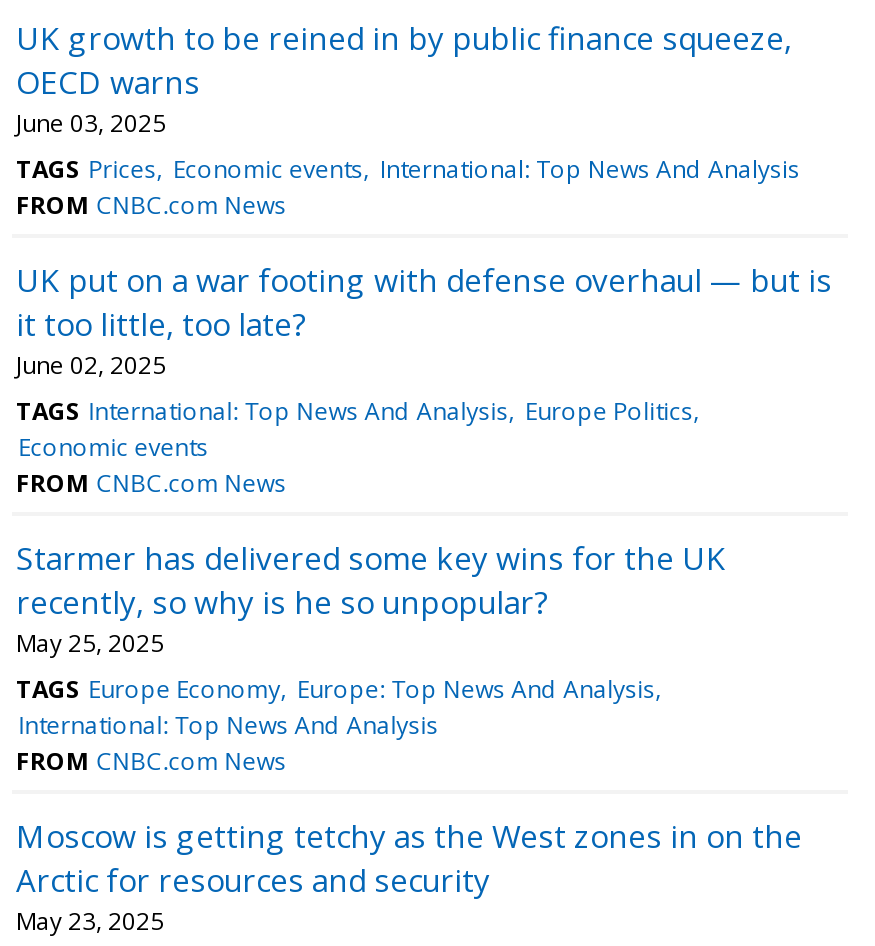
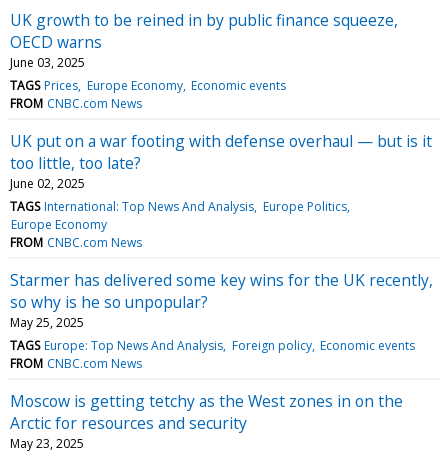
- TAGS Prices Economic events International: Top News And Analysis
+ TAGS Prices Europe Economy Economic events

- Economic events
+ Europe Economy

- TAGS Europe Economy Europe: Top News And Analysis
- International: Top News And Analysis
+ TAGS Europe: Top News And Analysis Foreign policy Economic events
